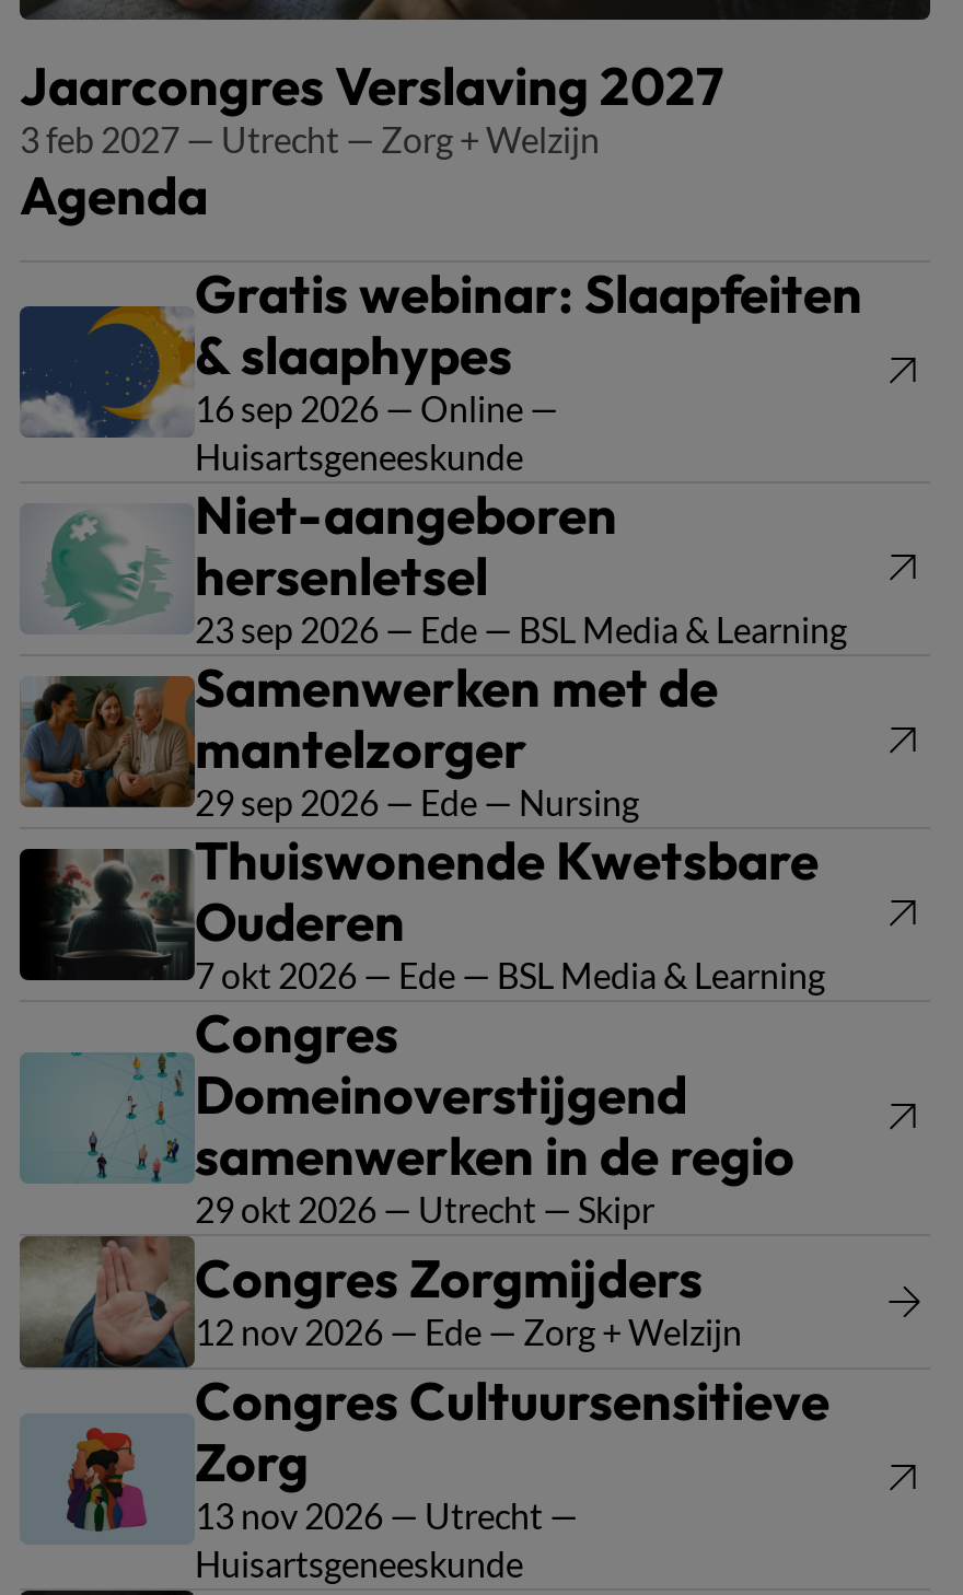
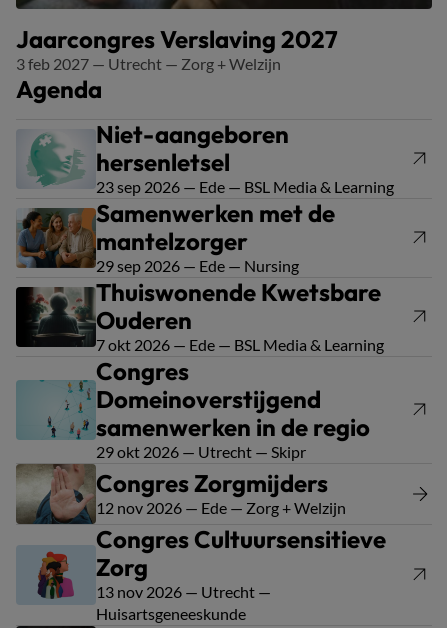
- [image]
- Gratis webinar: Slaapfeiten
- & slaaphypes
- 16 sep 2026 — Online —
- Huisartsgeneeskunde
